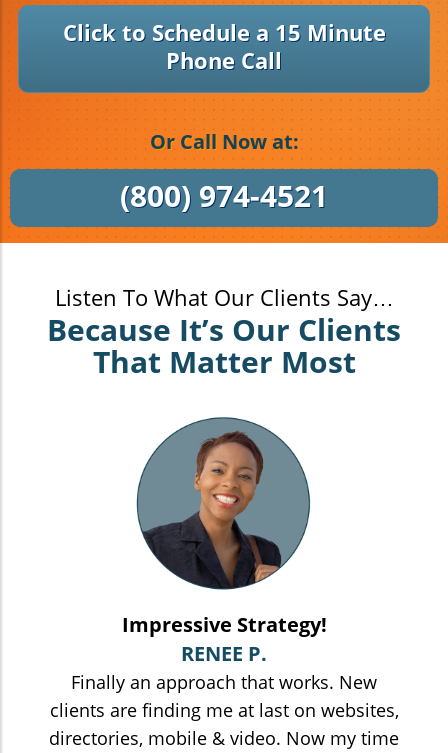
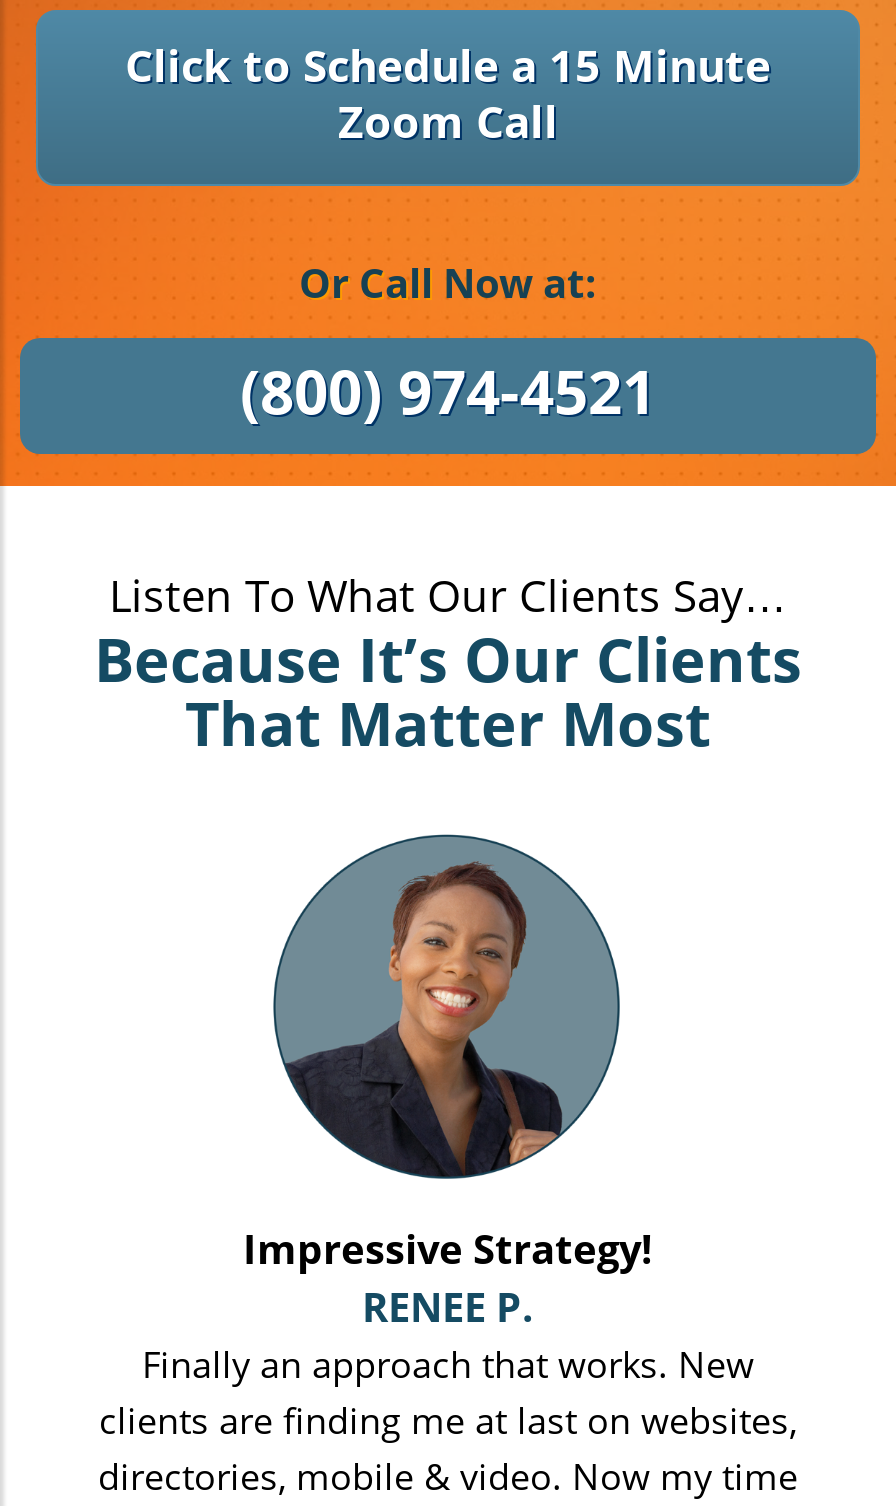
- Phone Call
+ Zoom Call
